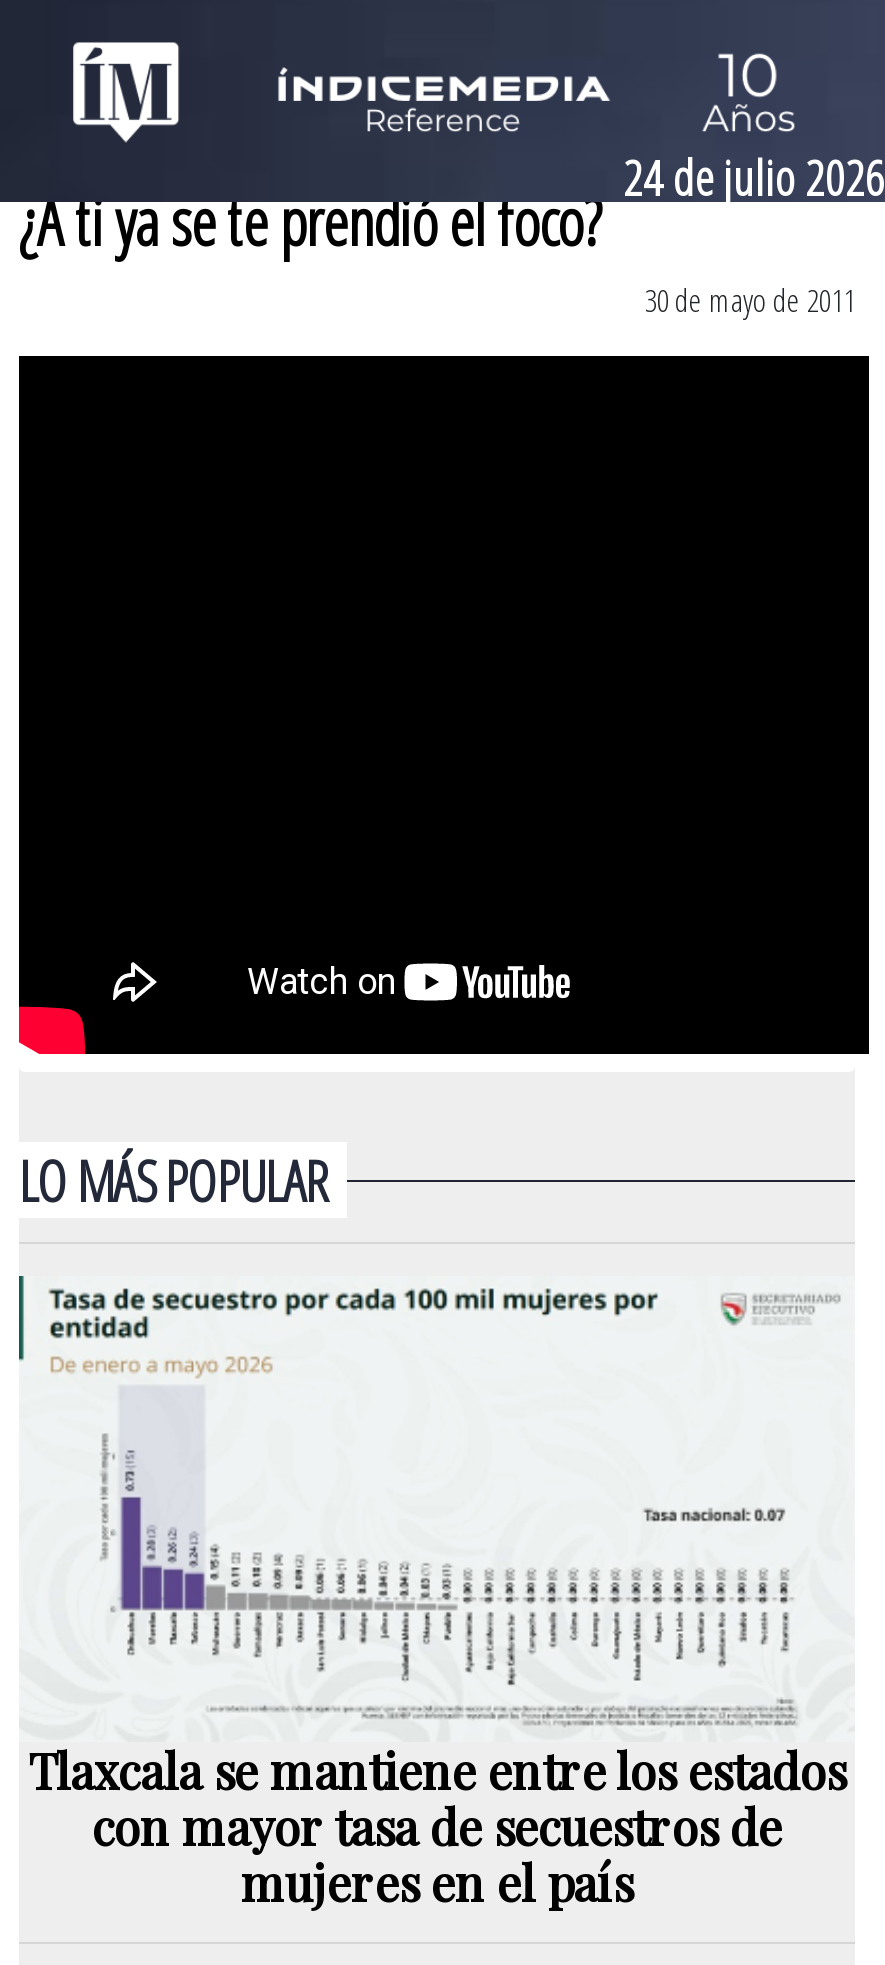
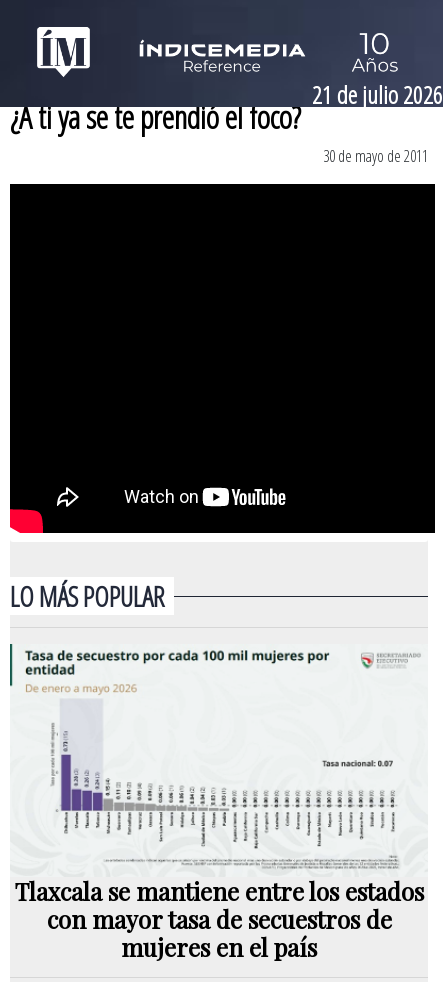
- 24 de julio 2026
+ 21 de julio 2026
